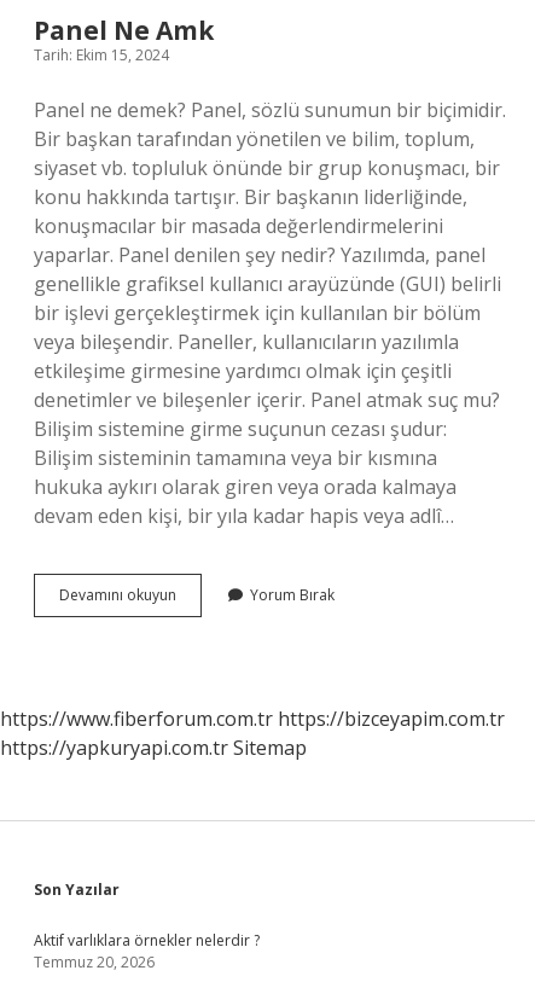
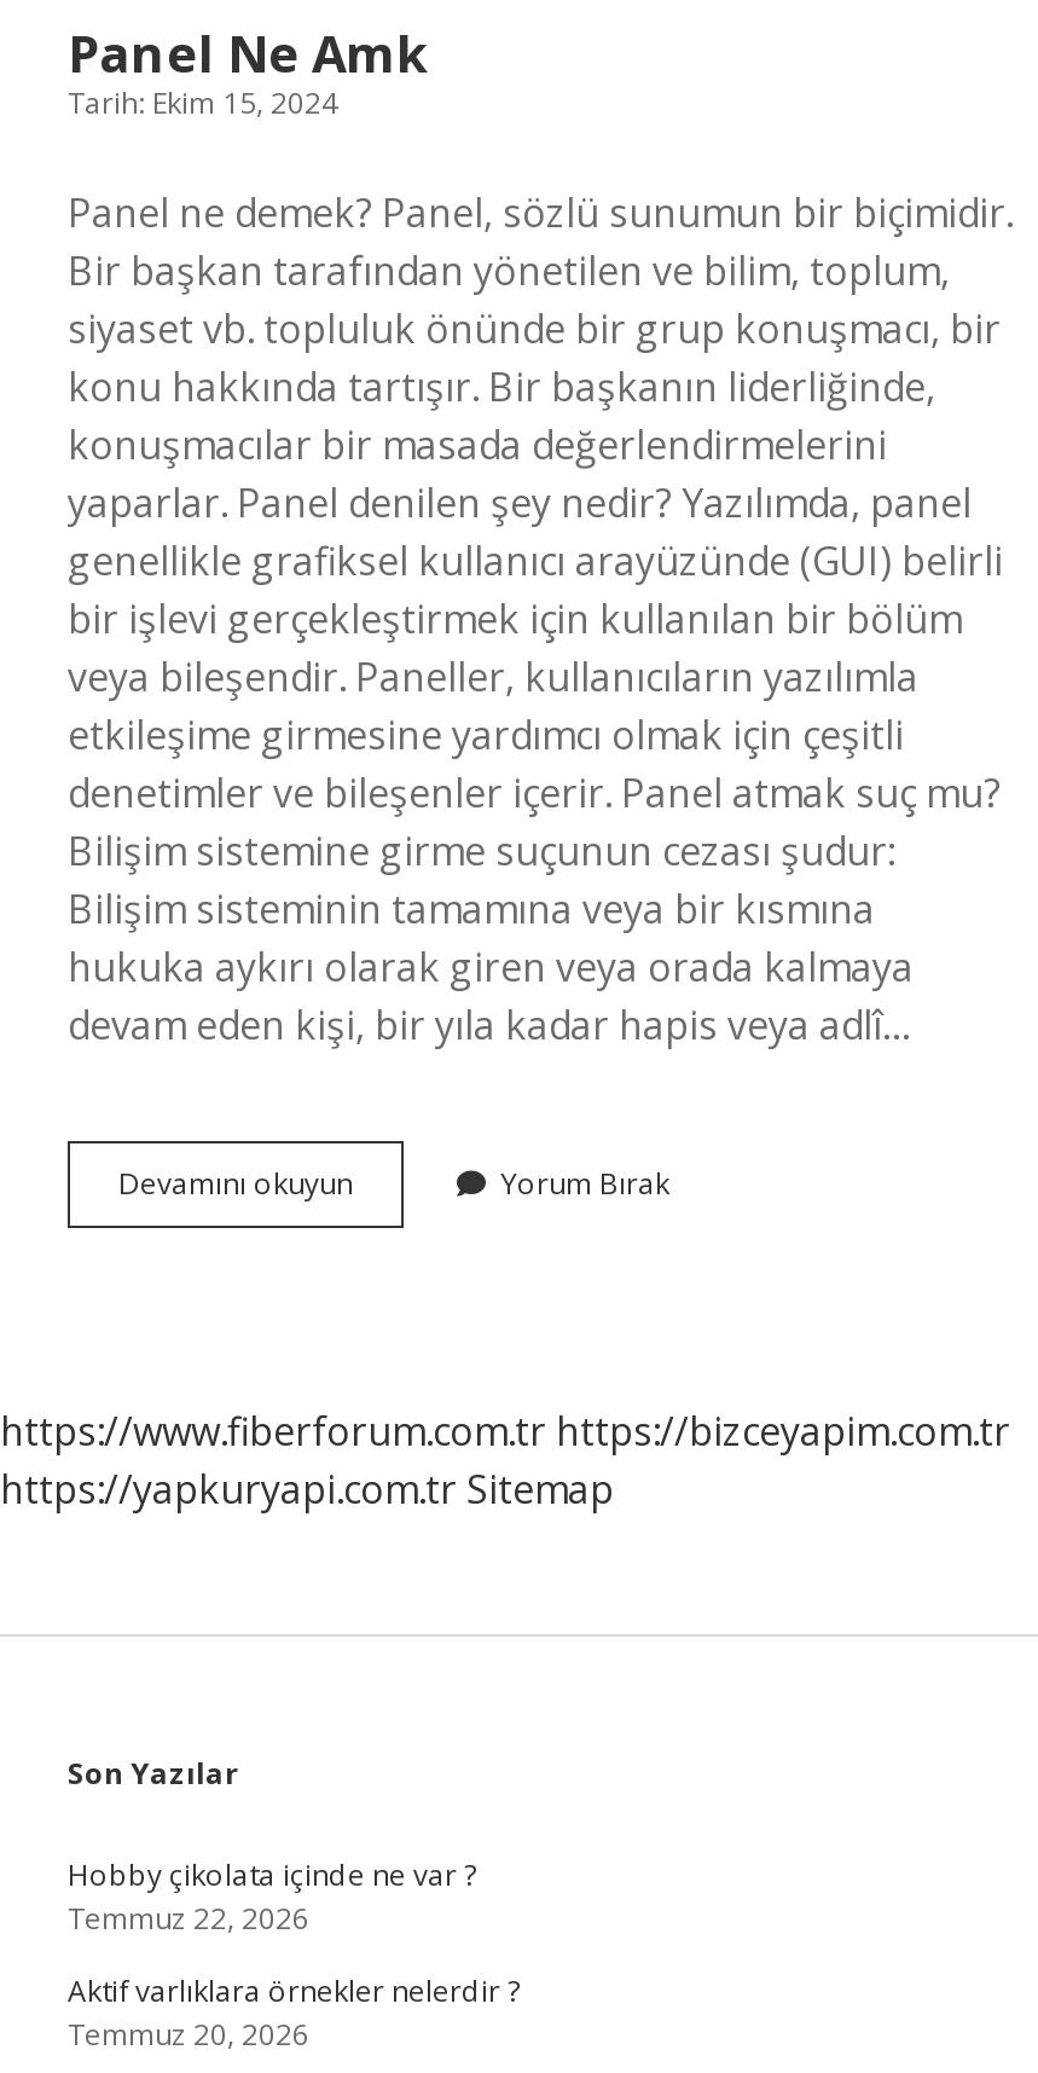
+ Hobby çikolata içinde ne var ?
+ Temmuz 22, 2026
